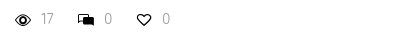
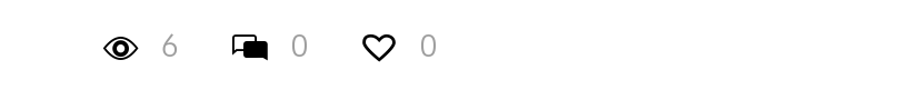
- 17
+ 6
